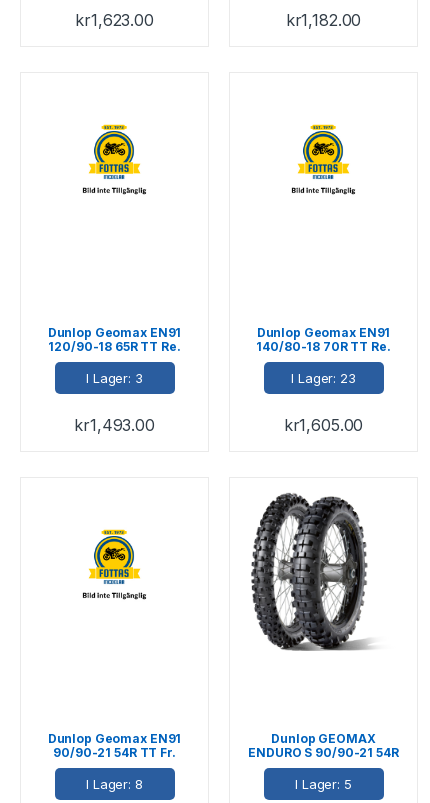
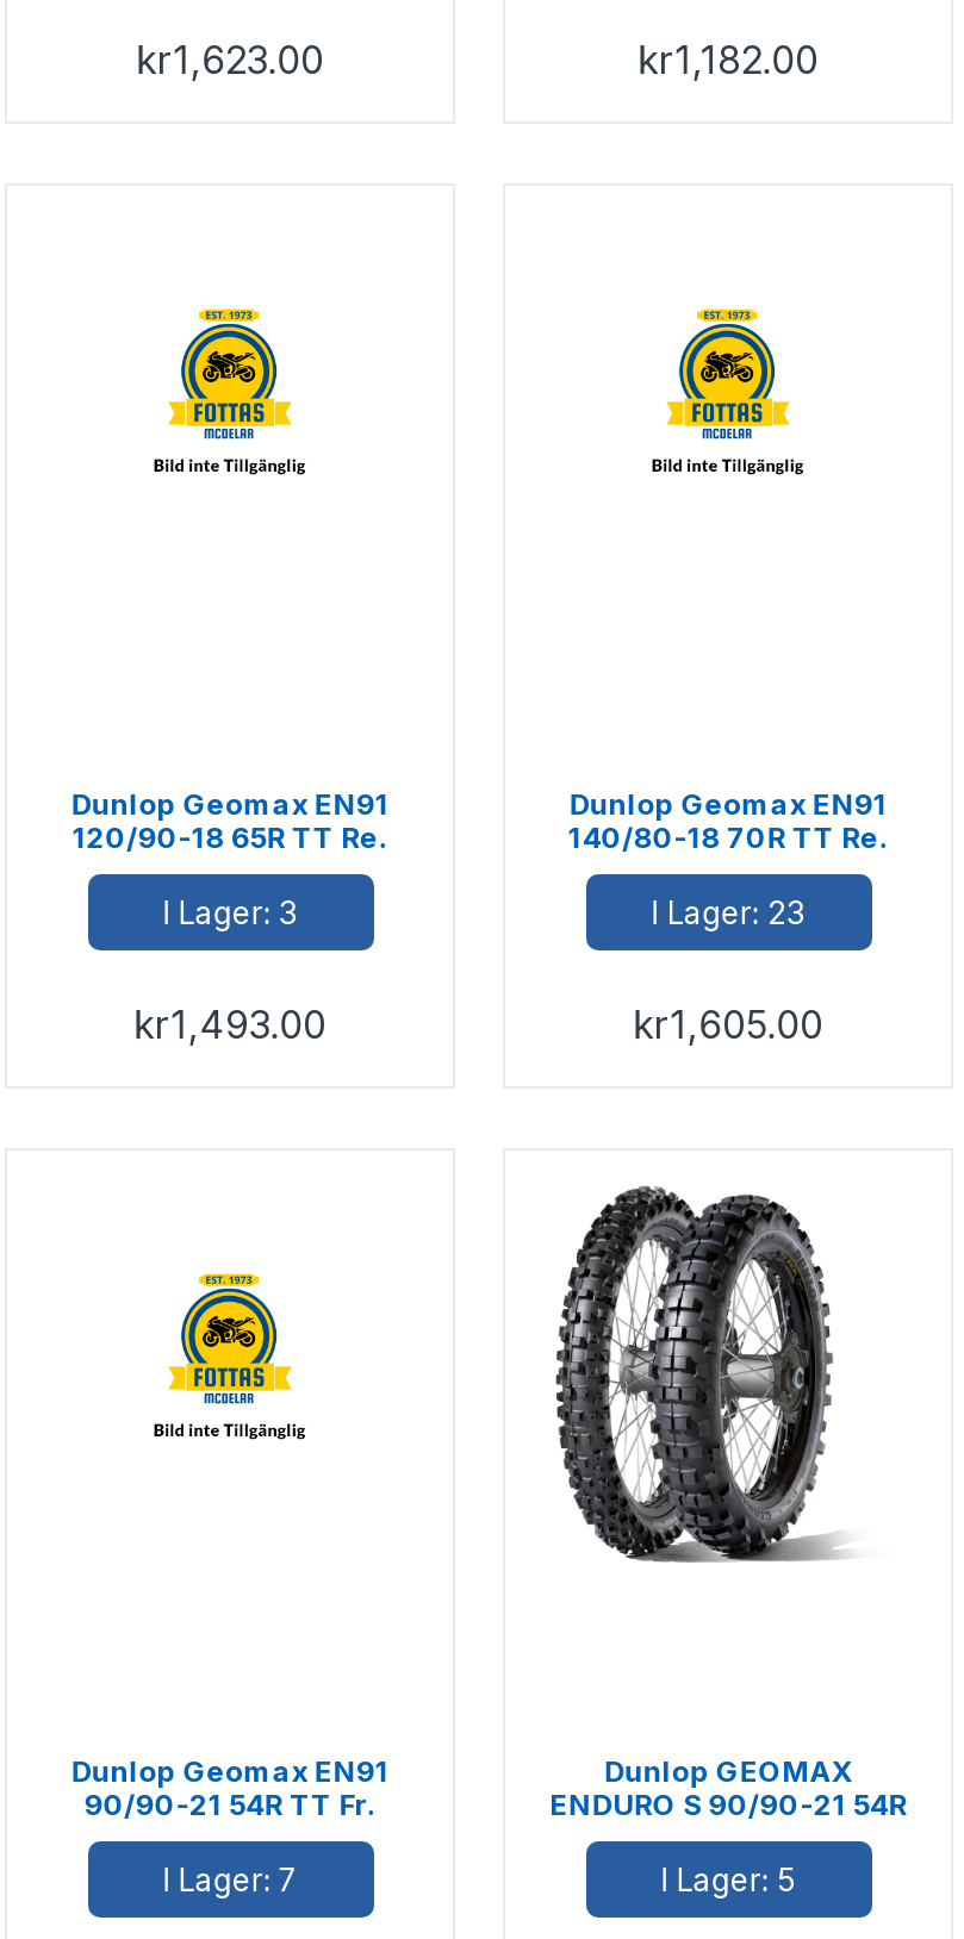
- I Lager: 8
+ I Lager: 7
